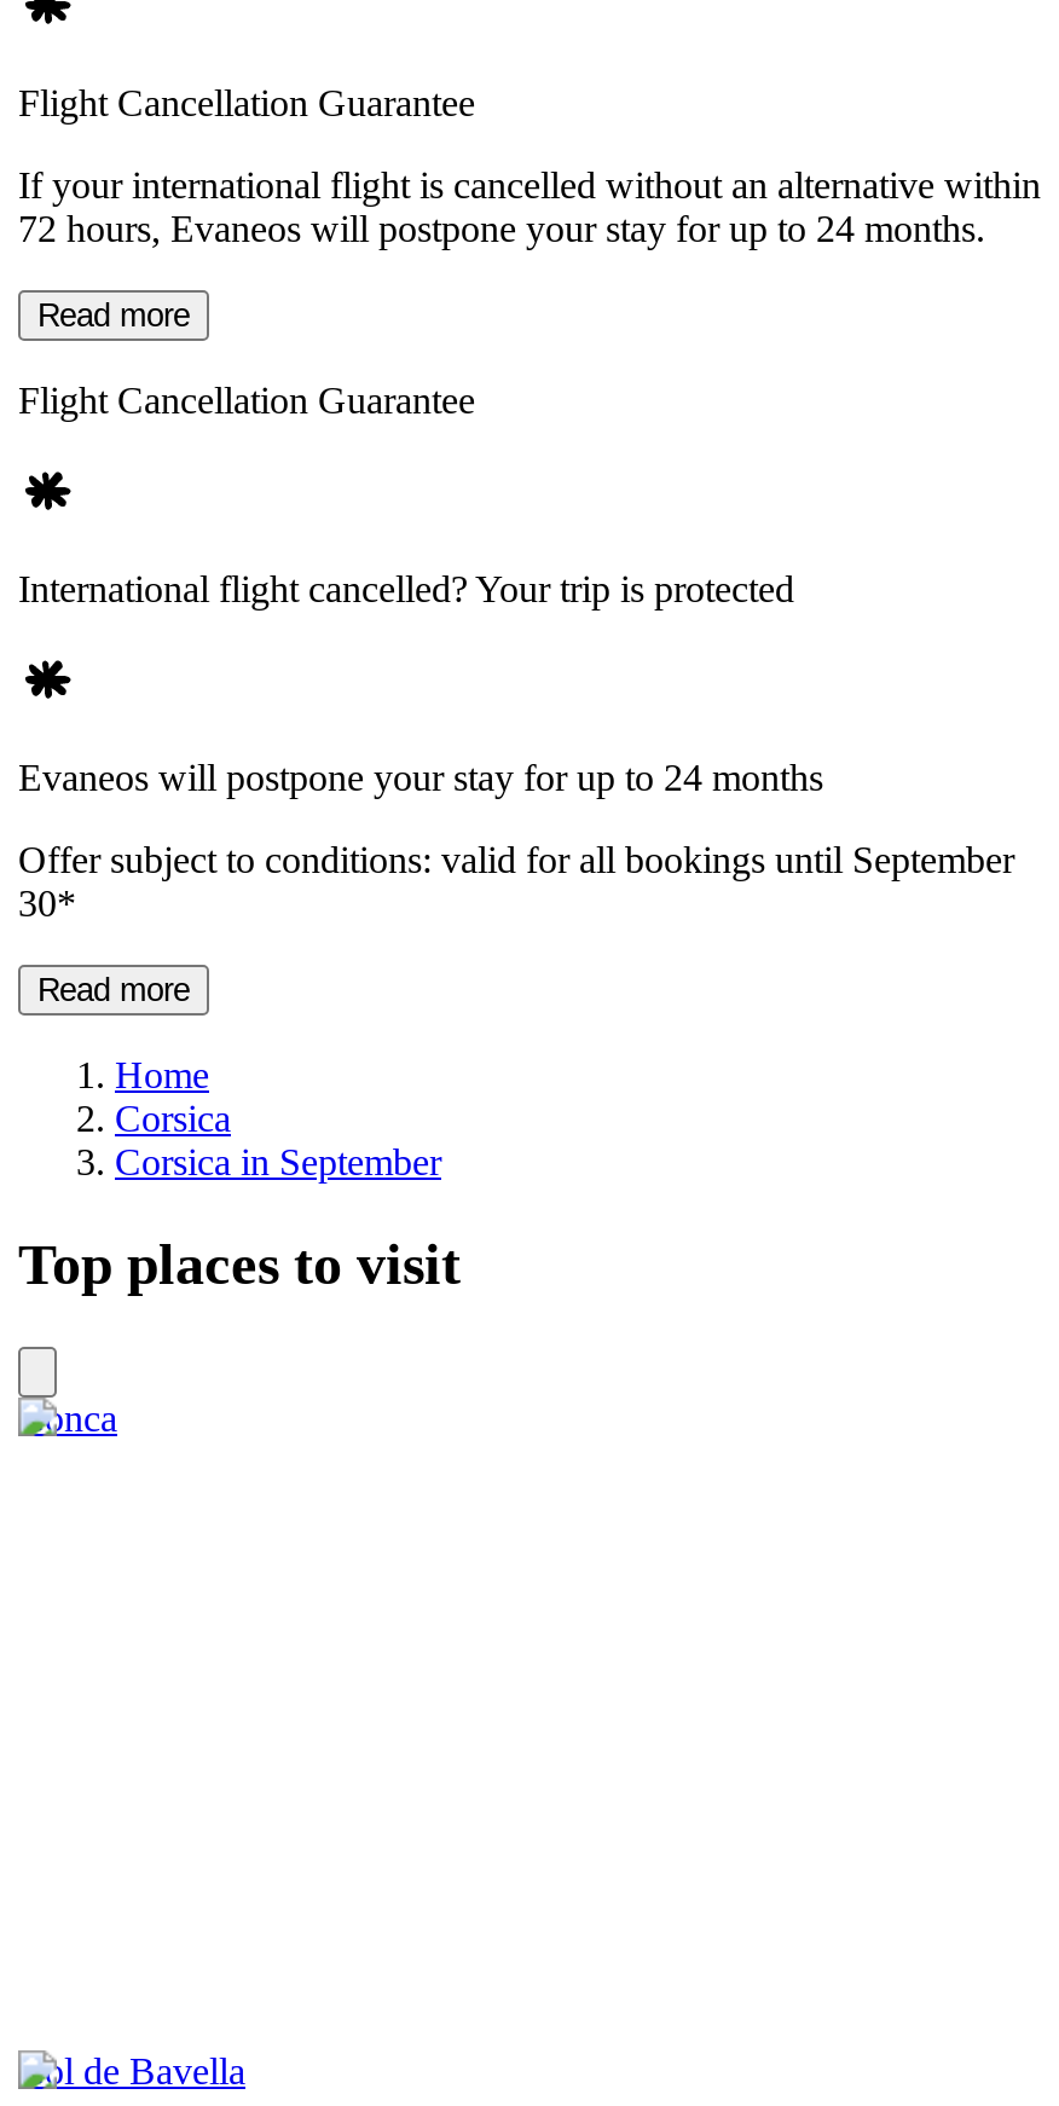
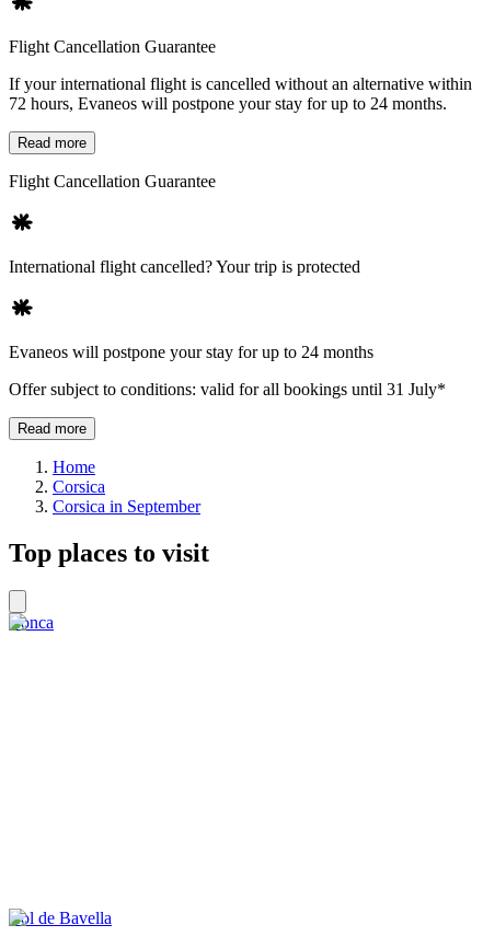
- Offer subject to conditions: valid for all bookings until September
- 30*
+ Offer subject to conditions: valid for all bookings until 31 July*
